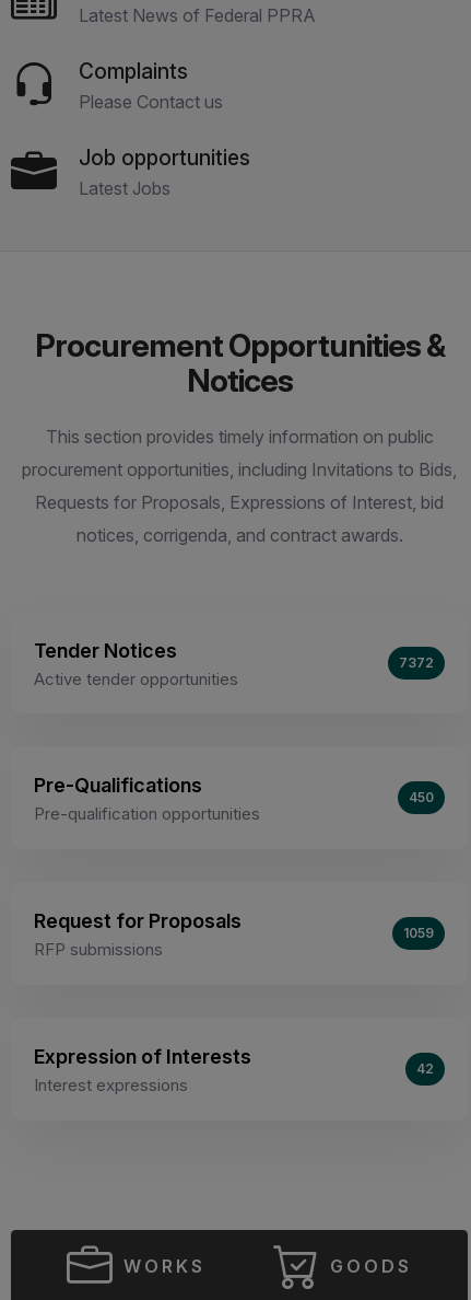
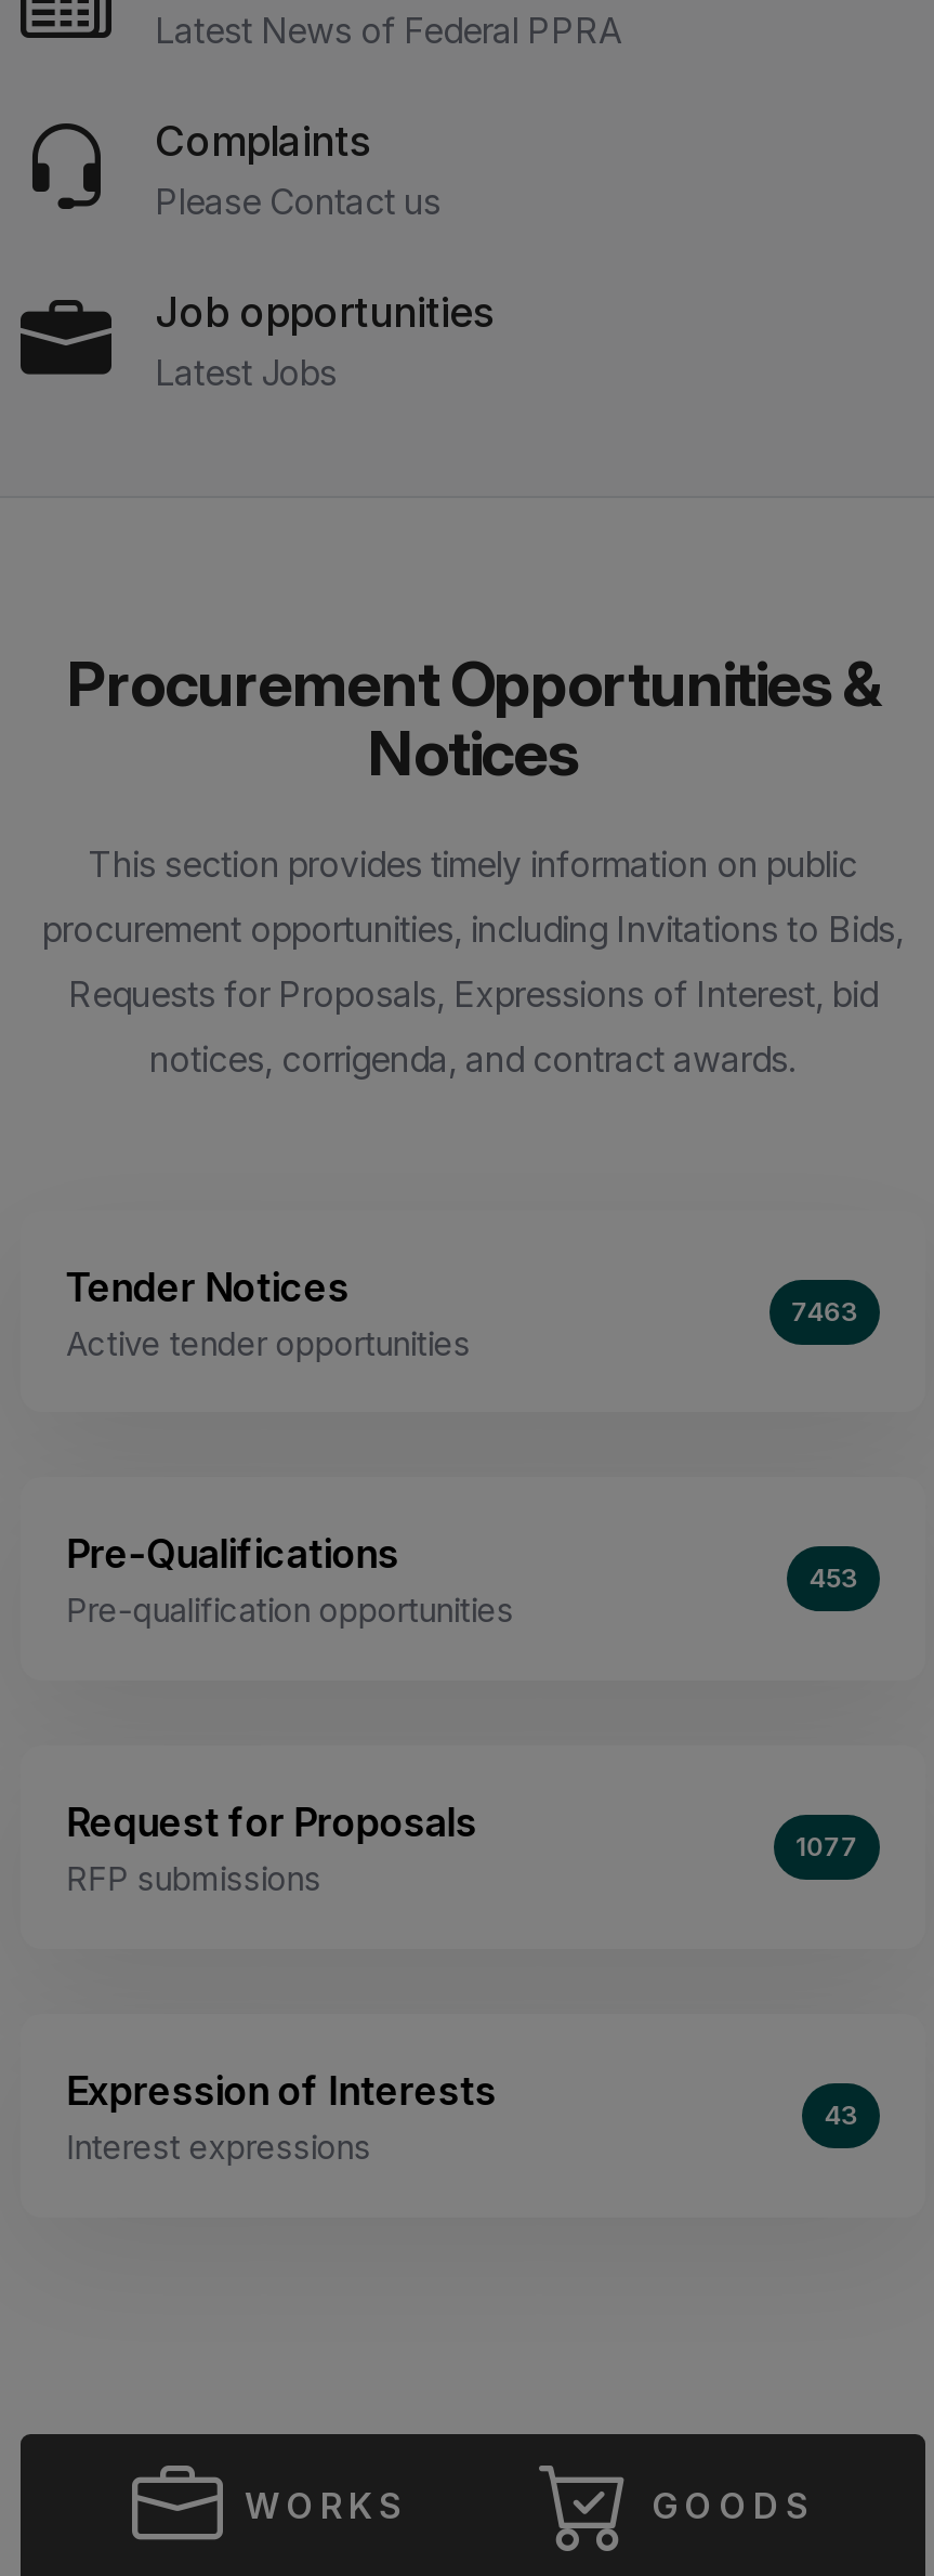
- 7372
+ 7463

- 450
+ 453

- 1059
+ 1077

- 42
+ 43
